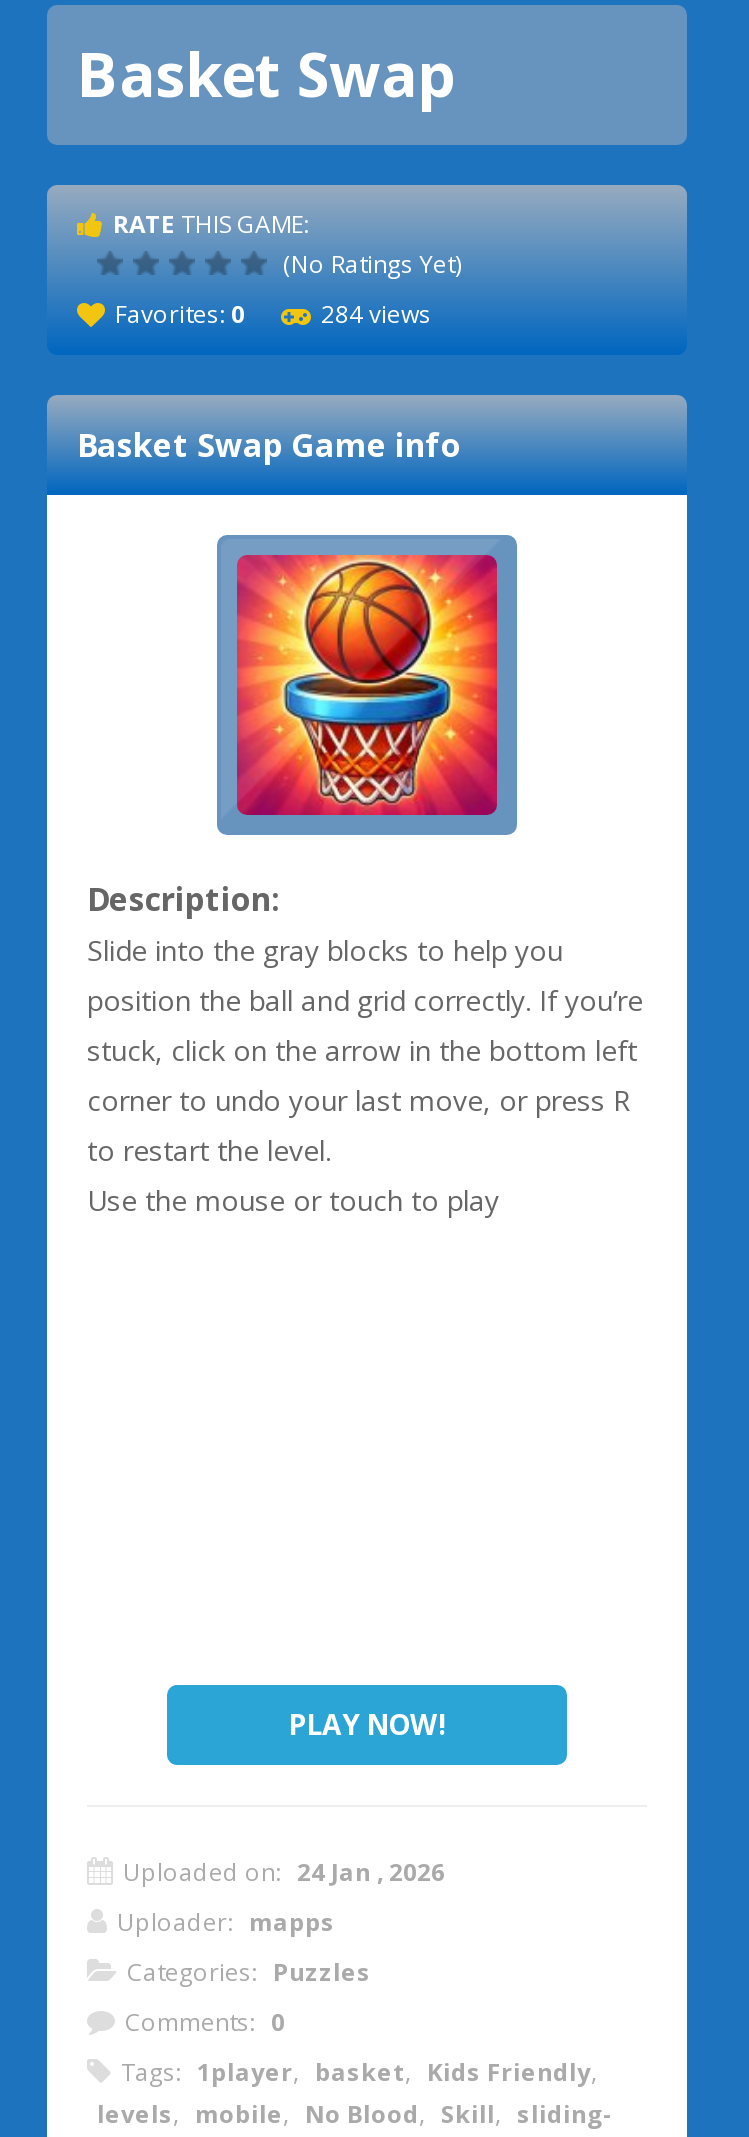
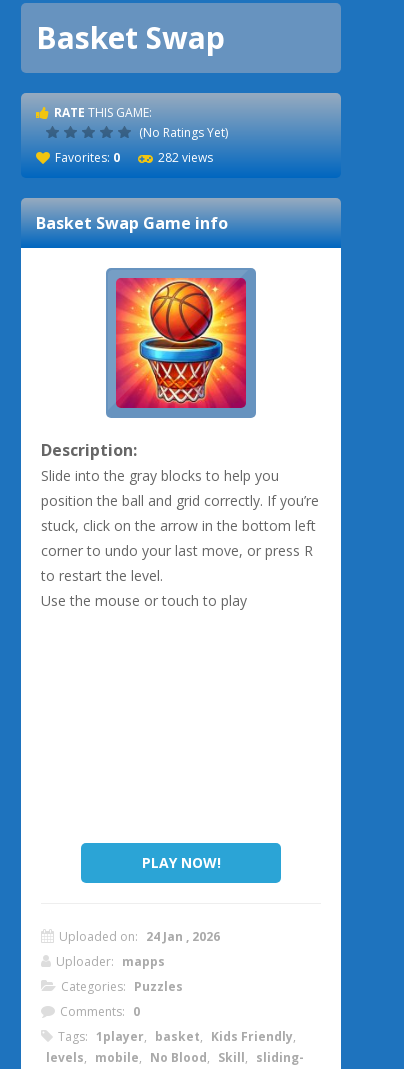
- 284 views
+ 282 views
